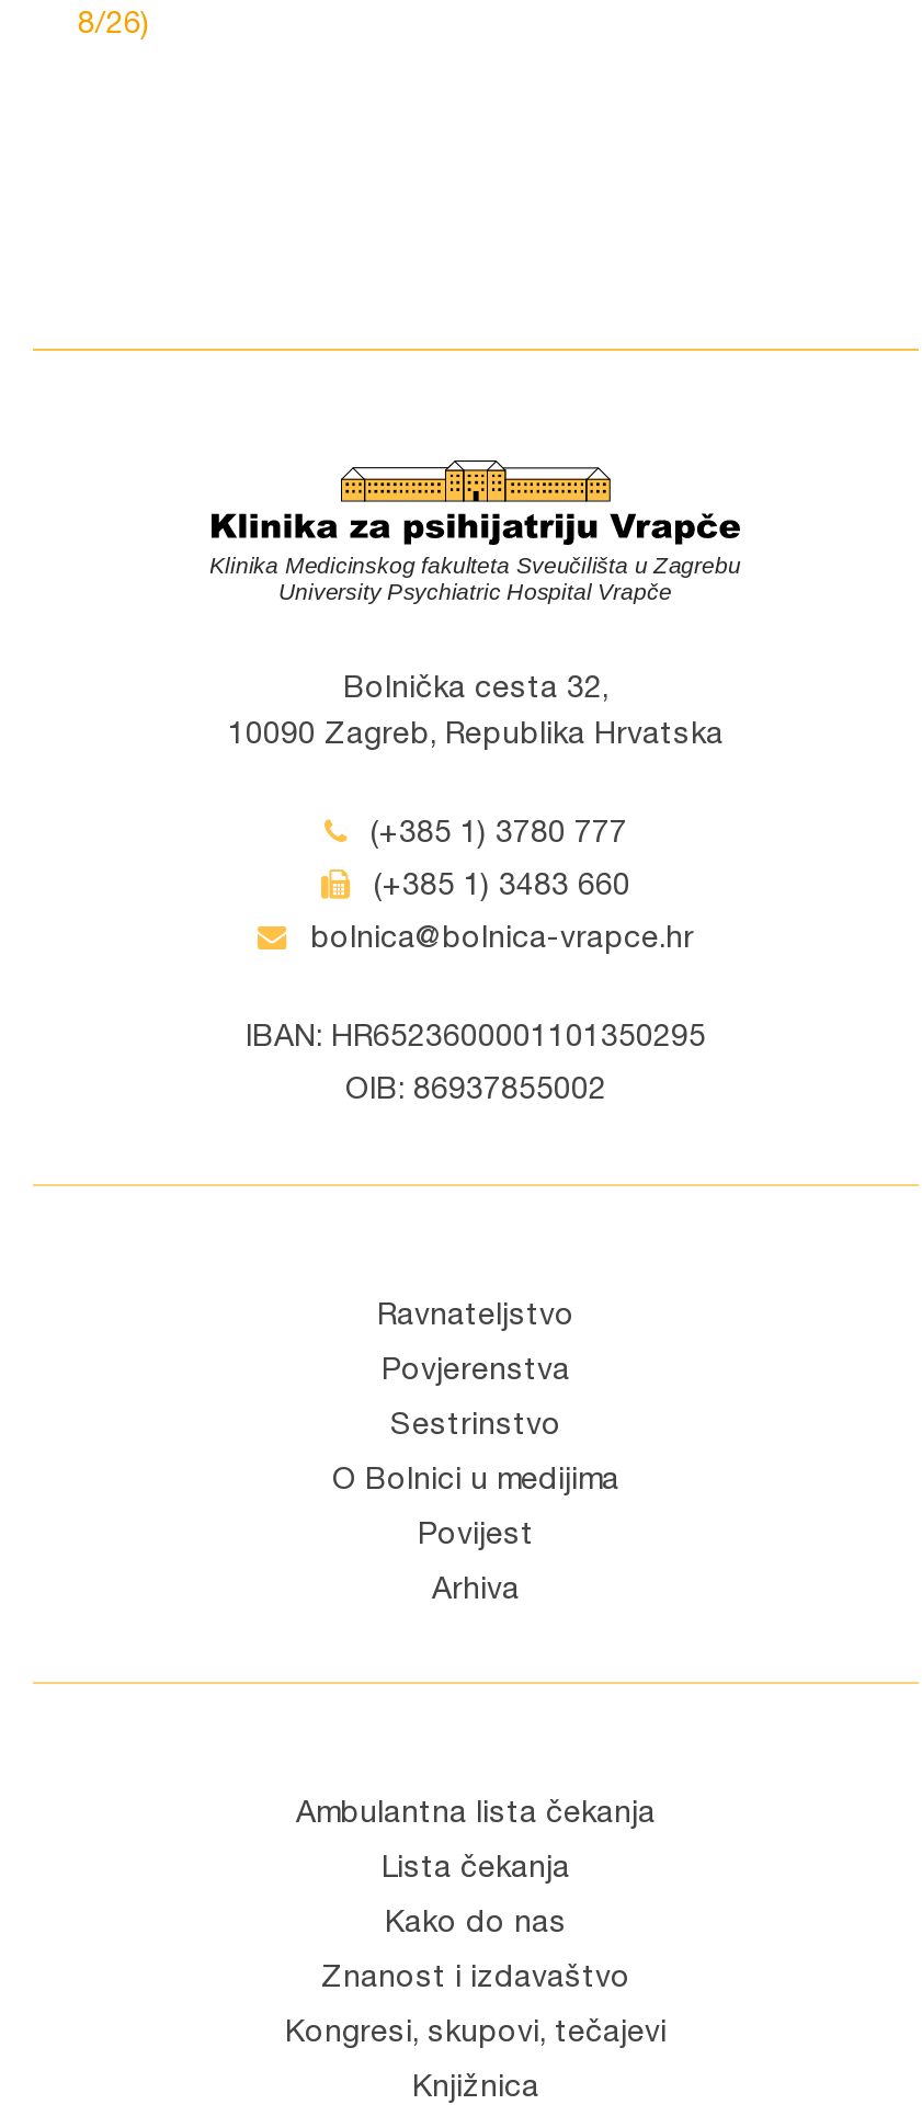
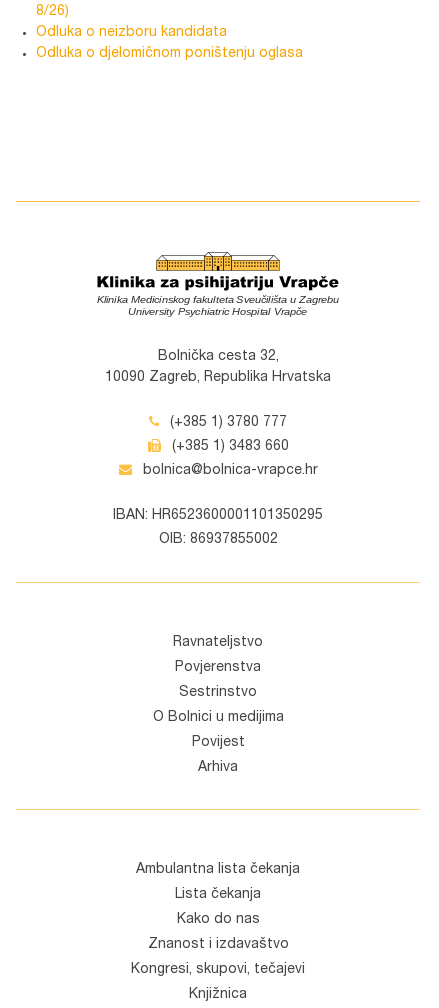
+ Odluka o neizboru kandidata
+ Odluka o djelomičnom poništenju oglasa
